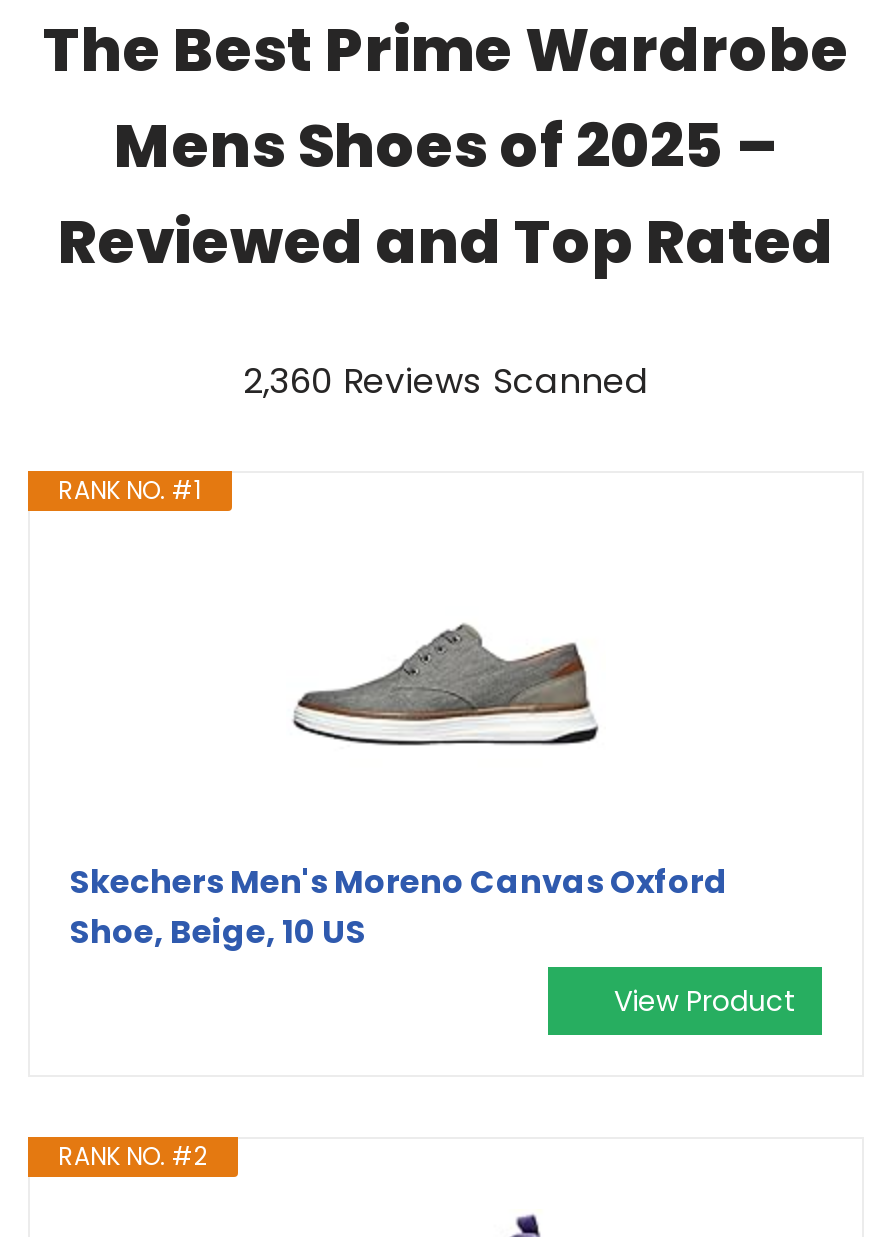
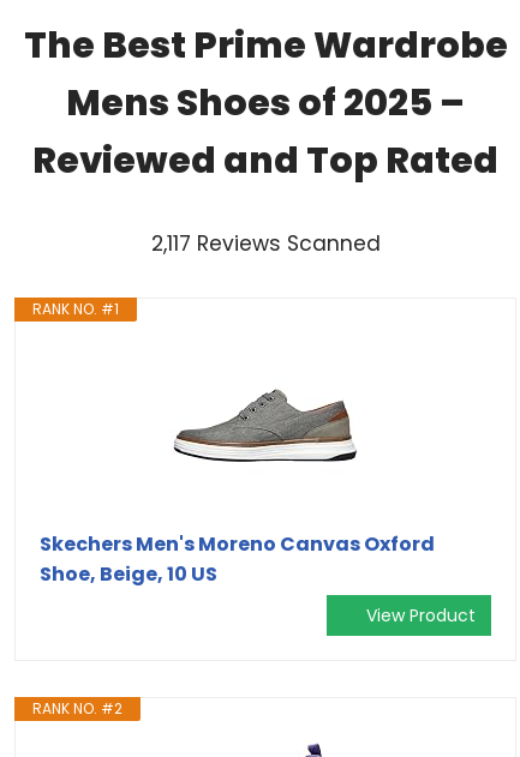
- 2,360 Reviews Scanned
+ 2,117 Reviews Scanned
